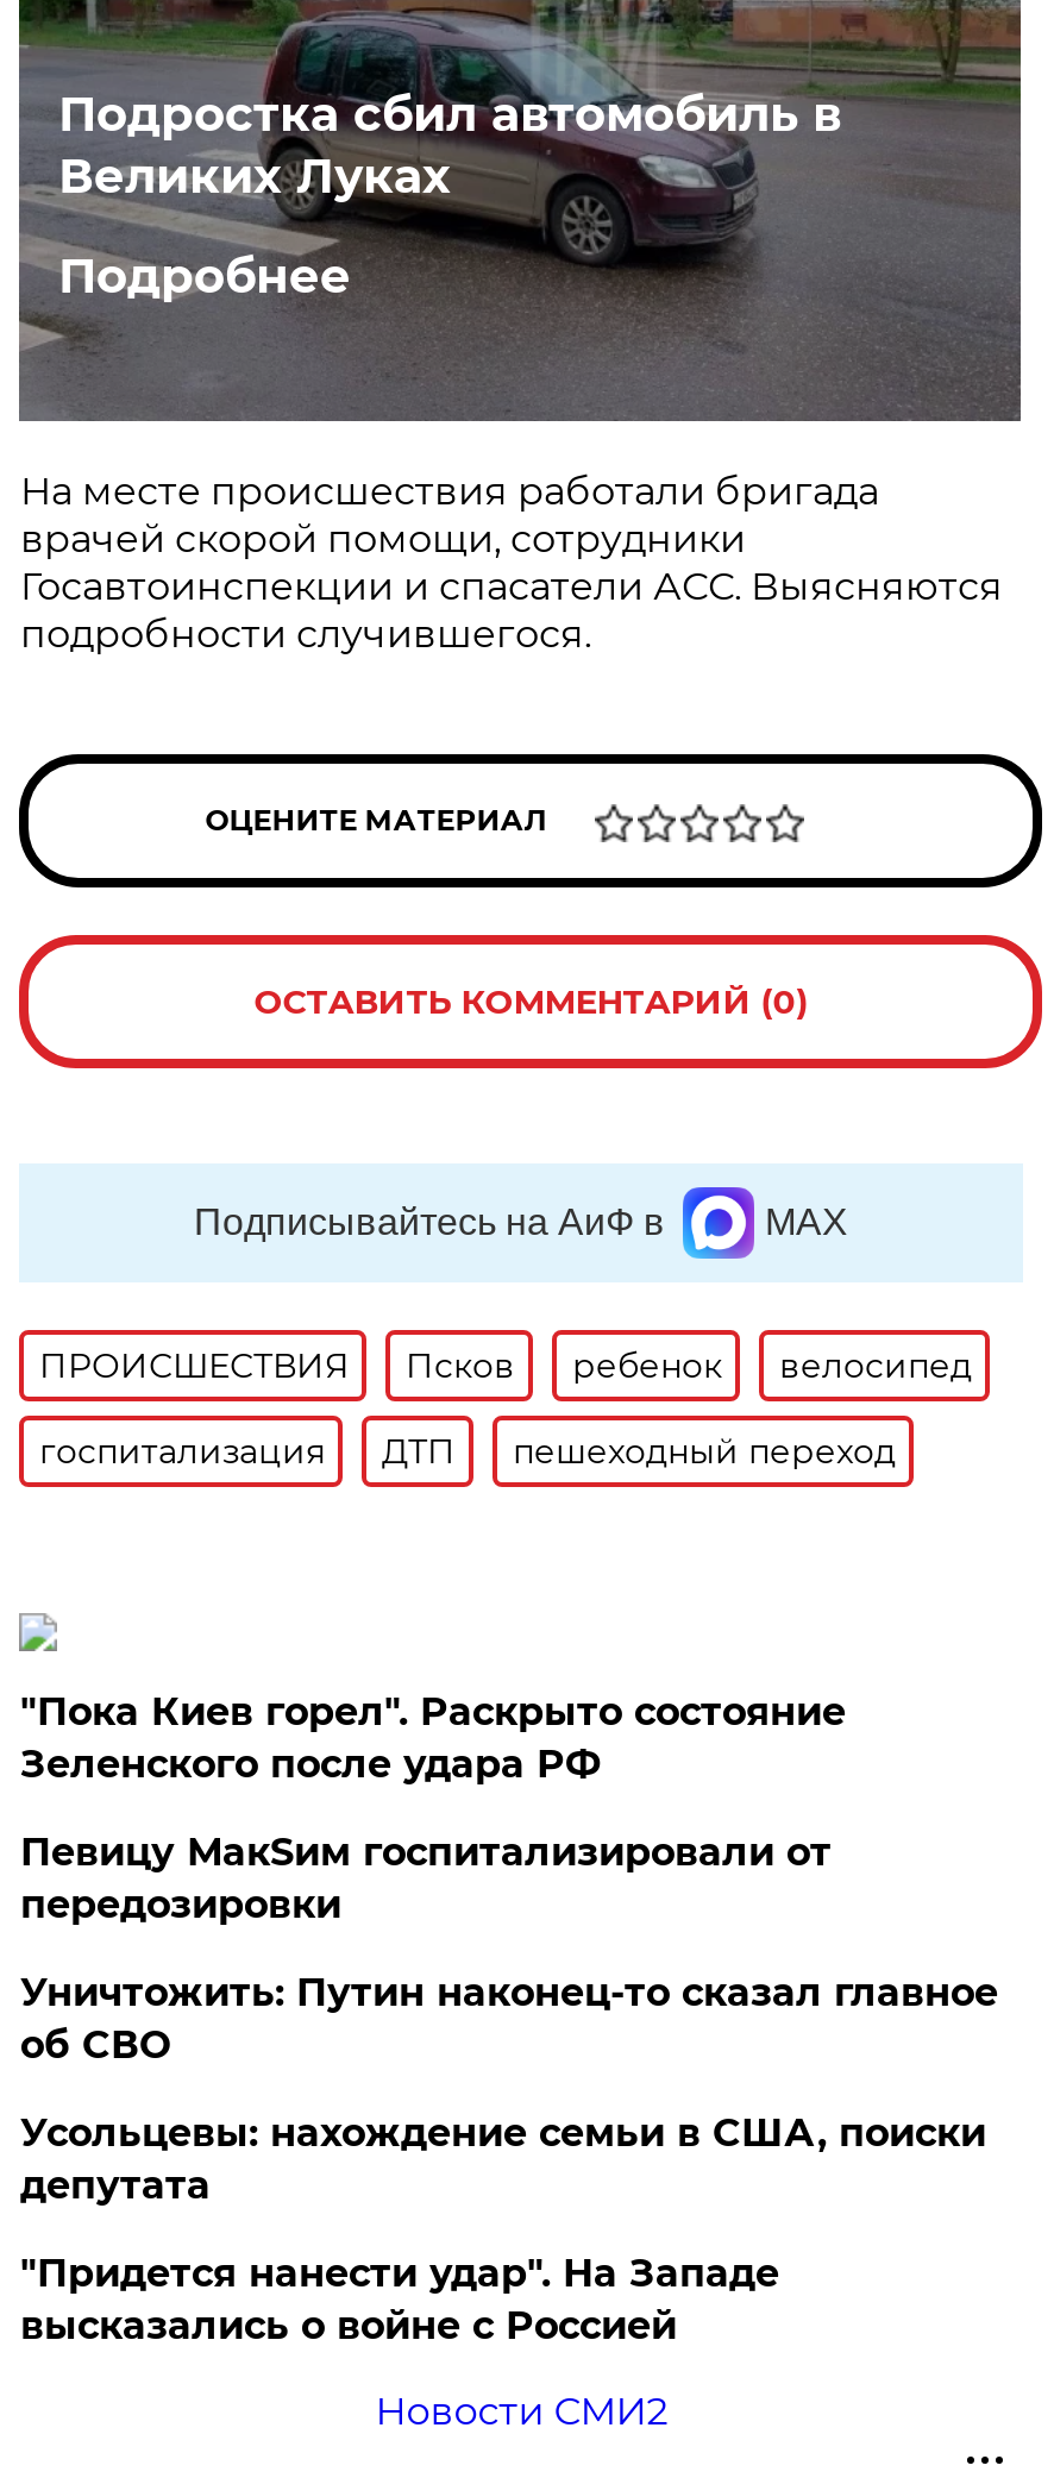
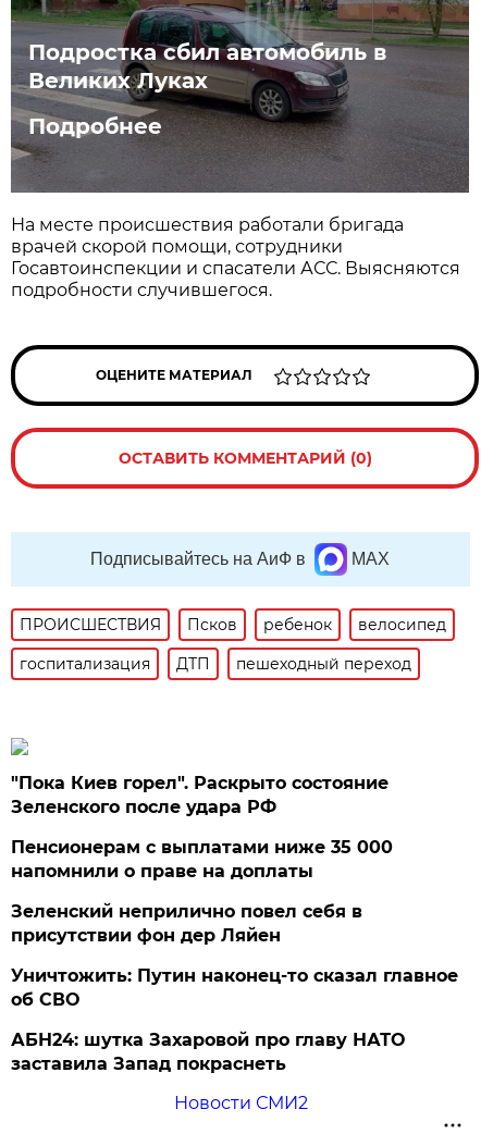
- Певицу МакSим госпитализировали от
- передозировки
+ Пенсионерам с выплатами ниже 35 000
+ напомнили о праве на доплаты
+ Зеленский неприлично повел cебя в
+ присутствии фон дер Ляйен

moved down: Уничтожить: Путин наконец-то сказал главное | об СВО

- Усольцевы: нахождение семьи в США, поиски
- депутата
- "Придется нанести удар". На Западе
- высказались о войне с Россией
+ АБН24: шутка Захаровой про главу НАТО
+ заставила Запад покраснеть
